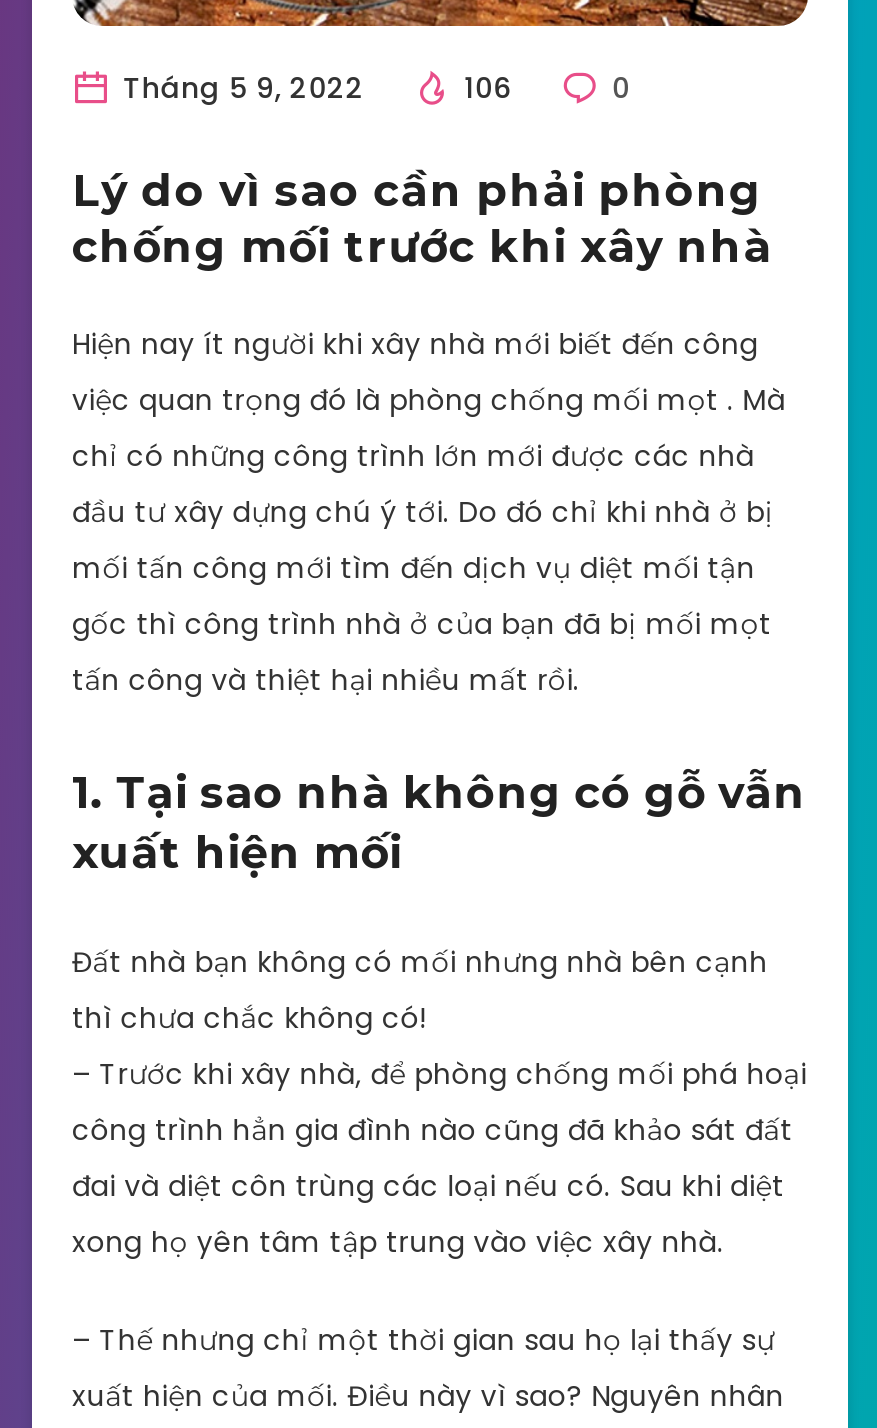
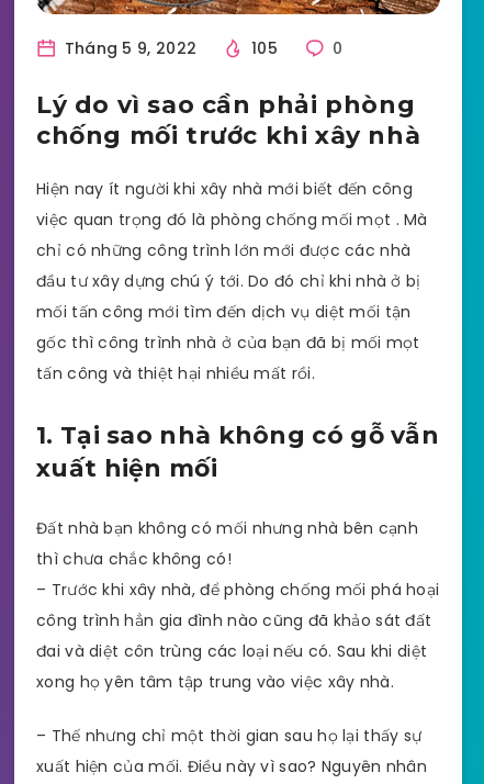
- 106
+ 105
